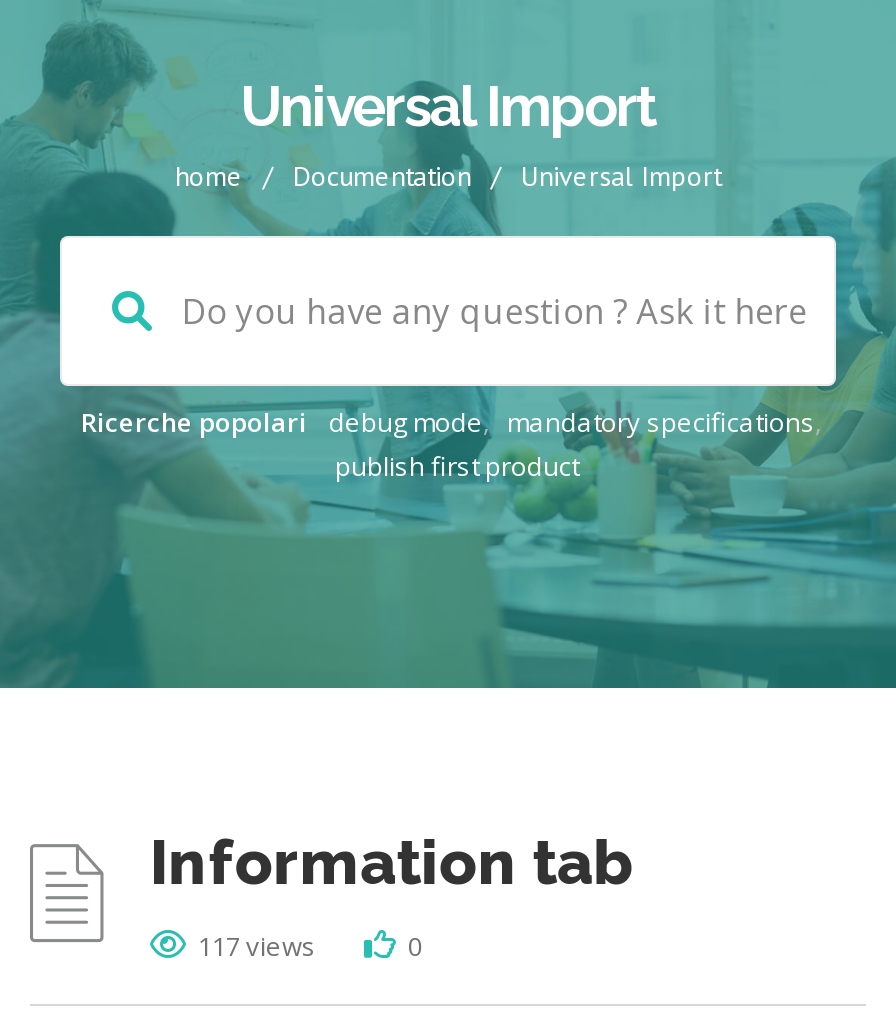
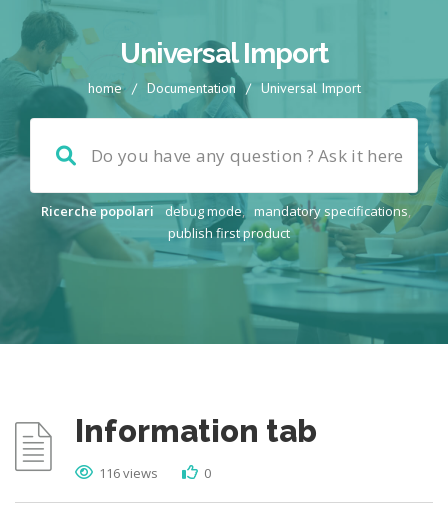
- 117 views
+ 116 views
